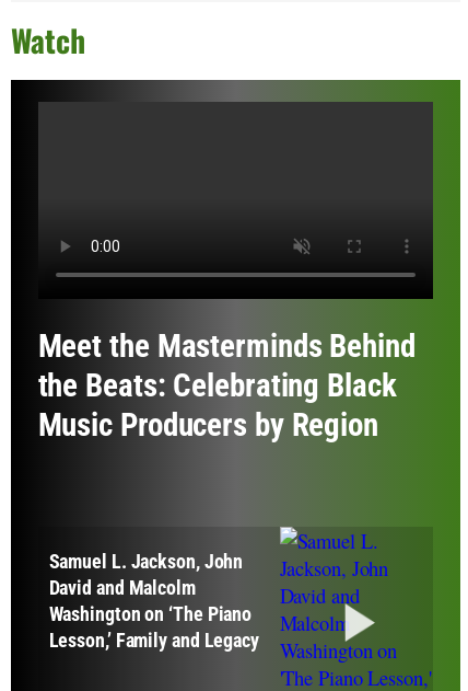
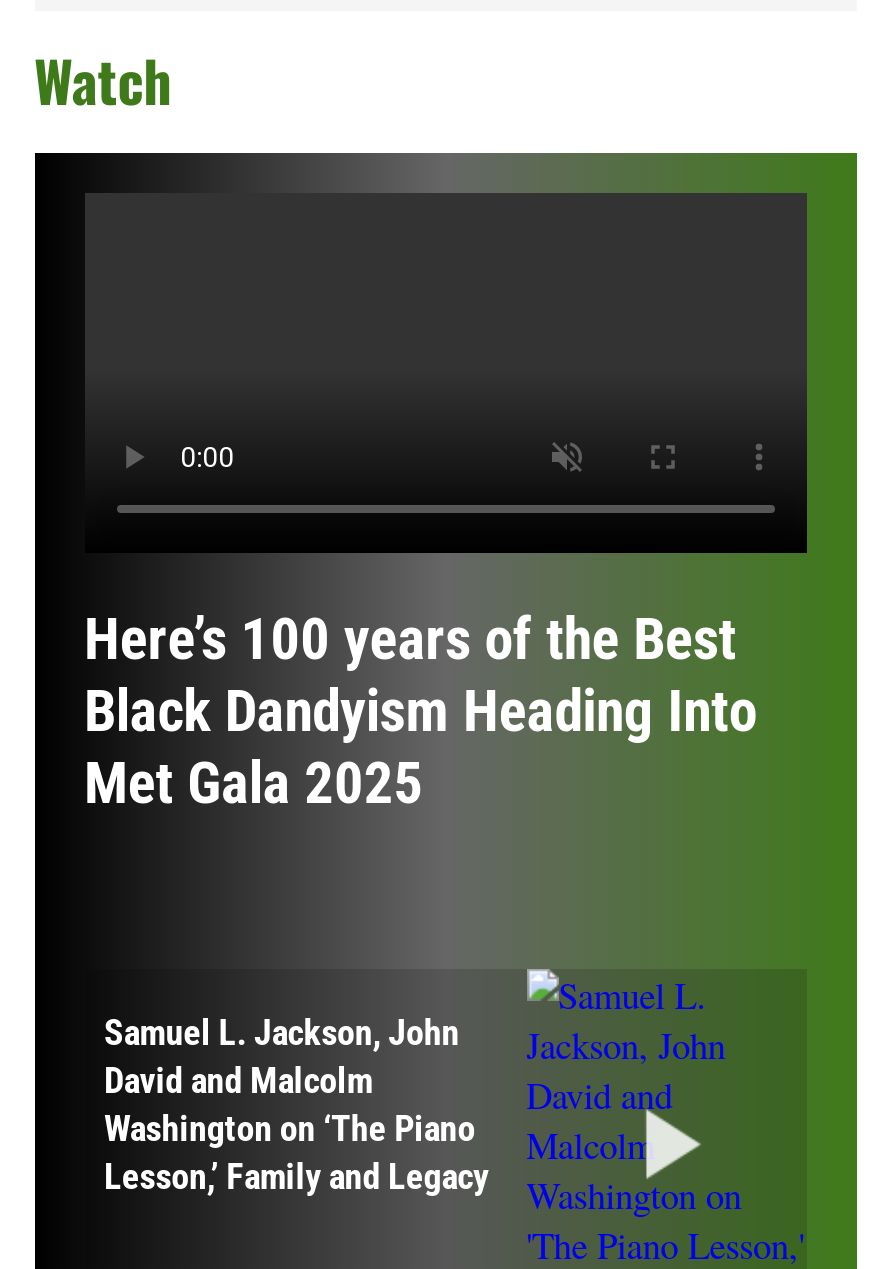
- Meet the Masterminds Behind
- the Beats: Celebrating Black
- Music Producers by Region
+ Here’s 100 years of the Best
+ Black Dandyism Heading Into
+ Met Gala 2025
